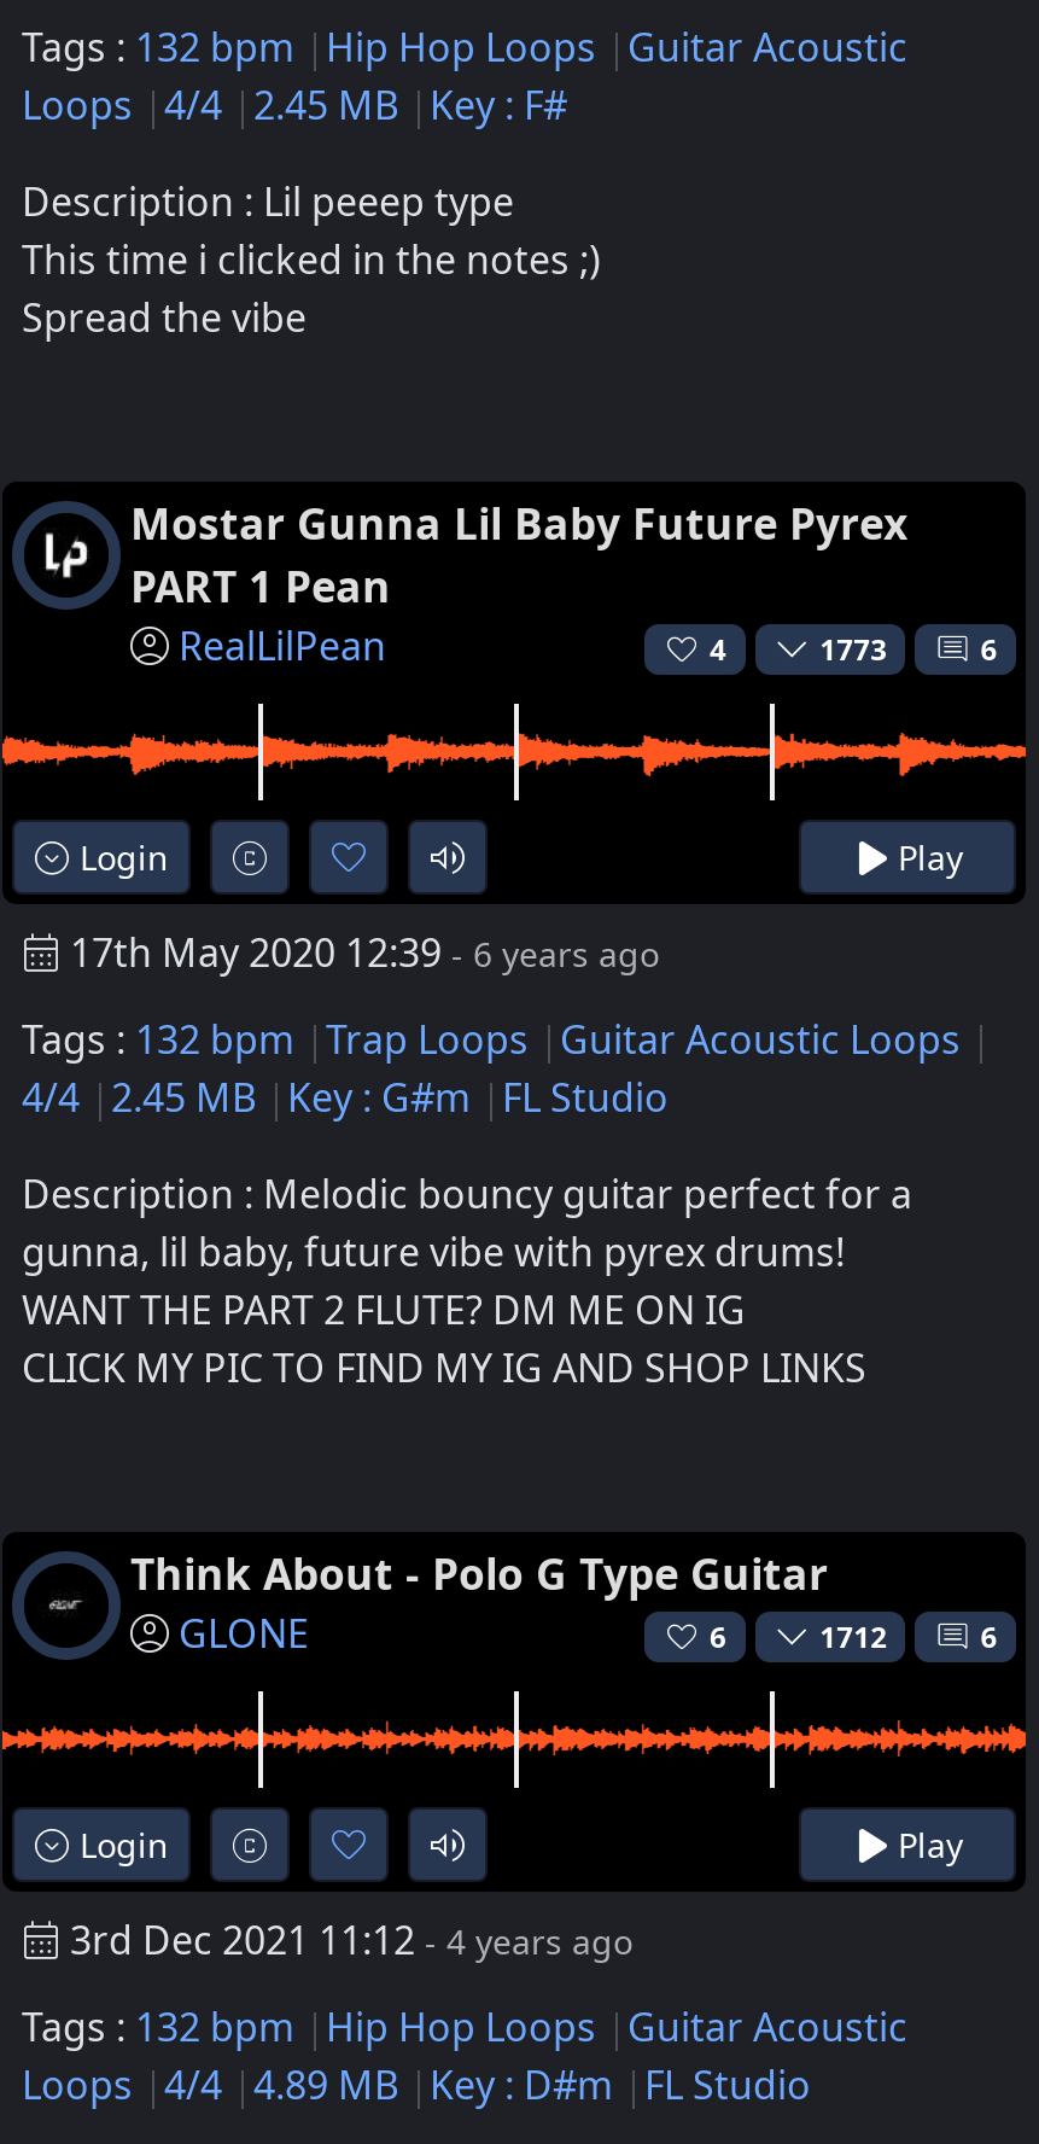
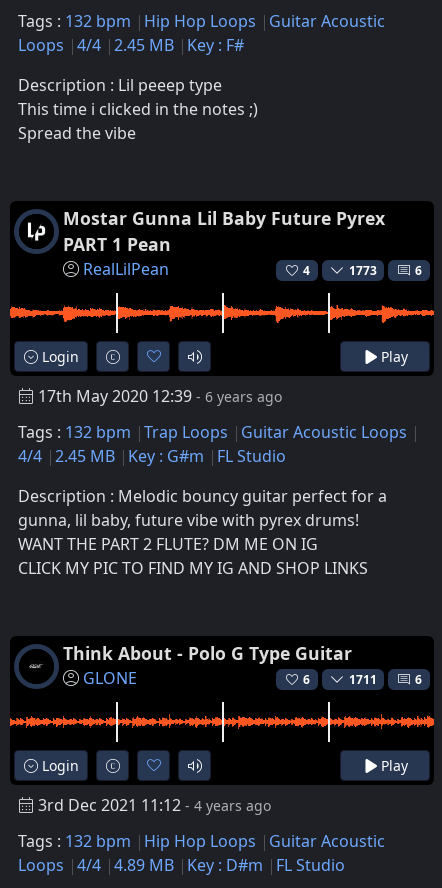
- 1712
+ 1711
